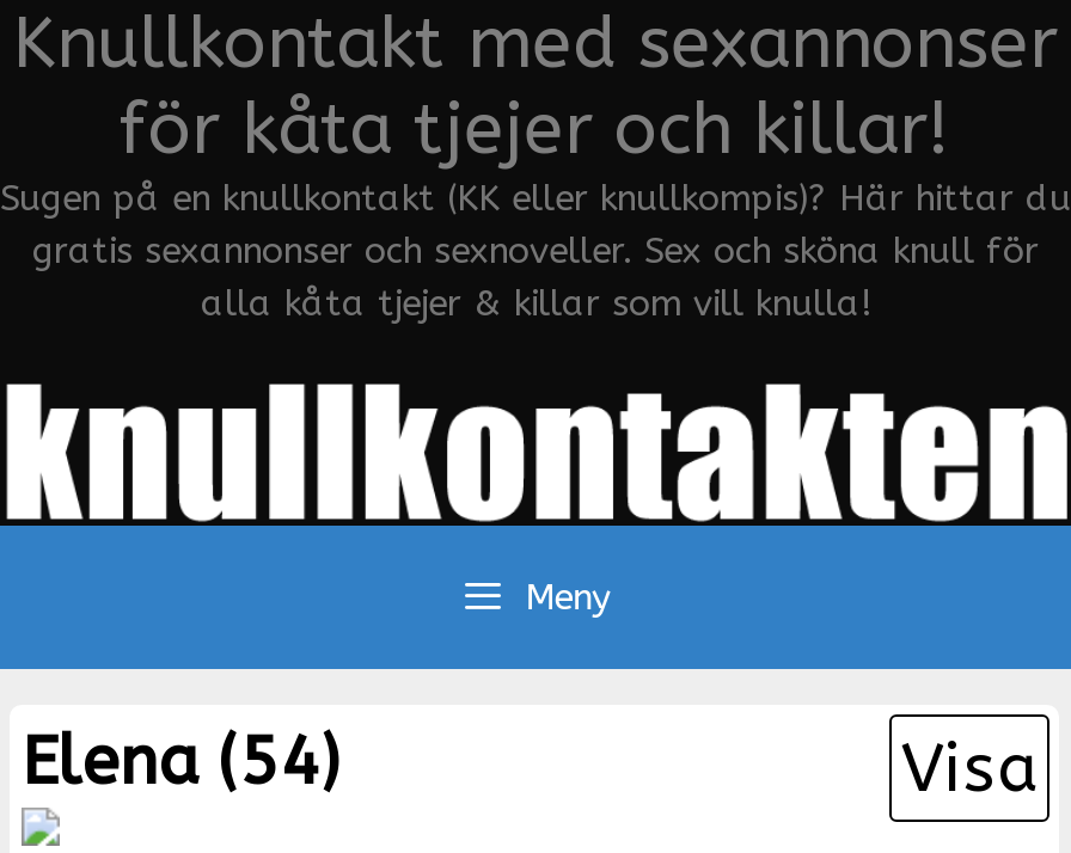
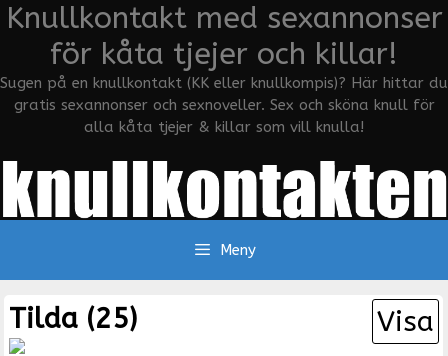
- Elena (54)
+ Tilda (25)
